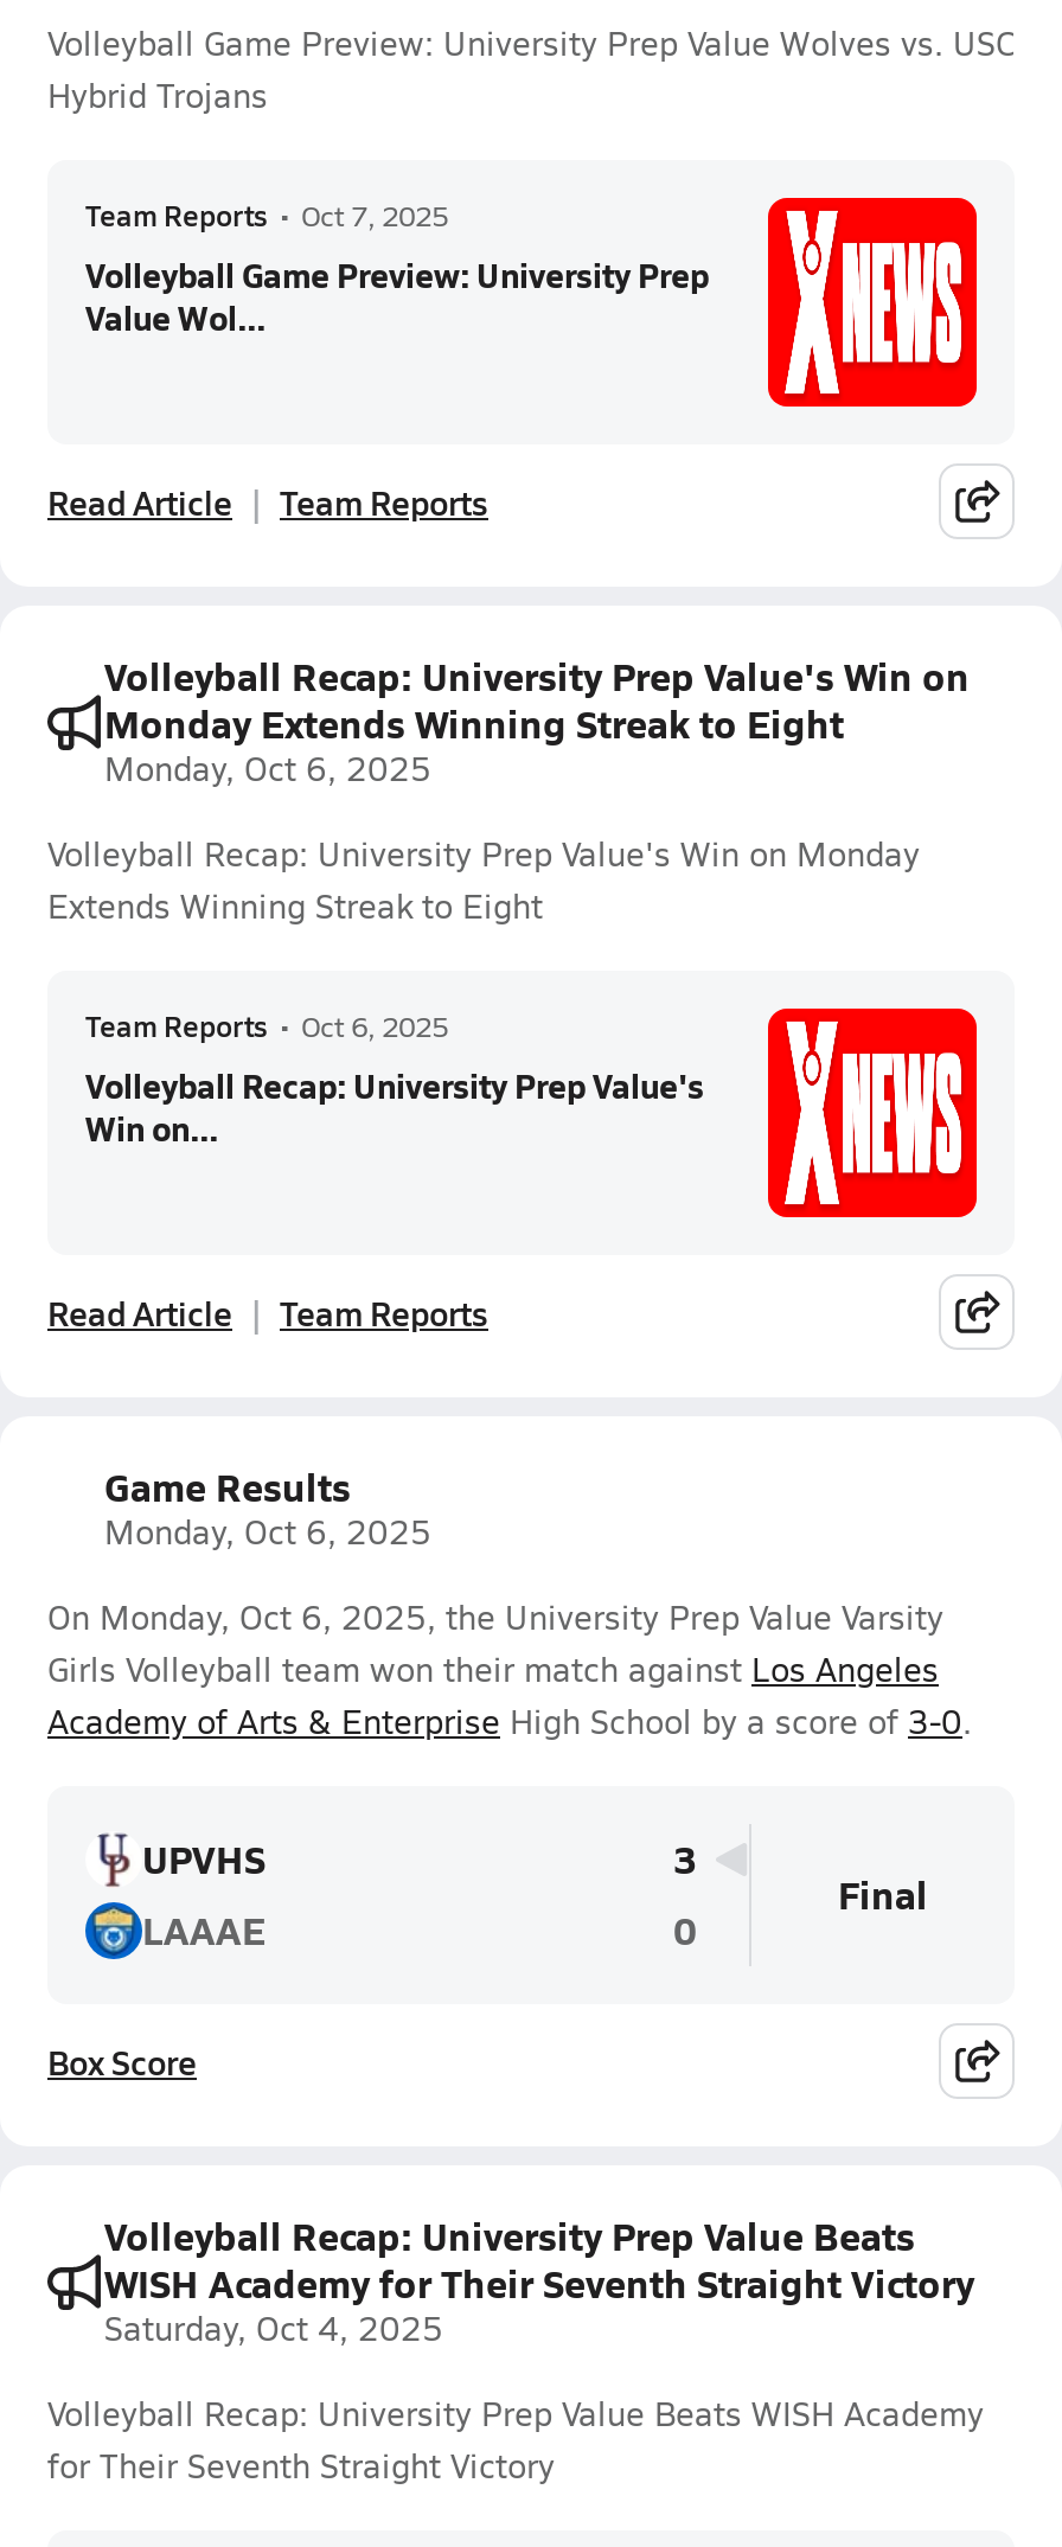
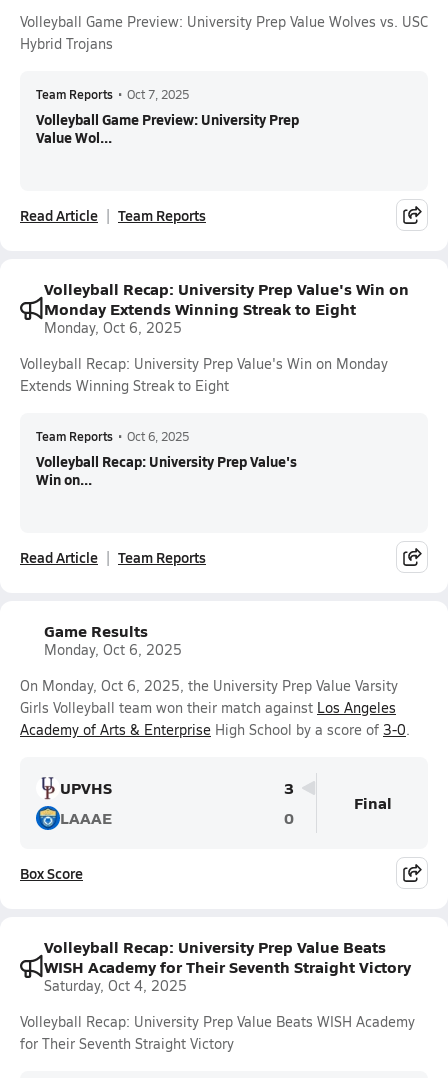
- [image]

- [image]
